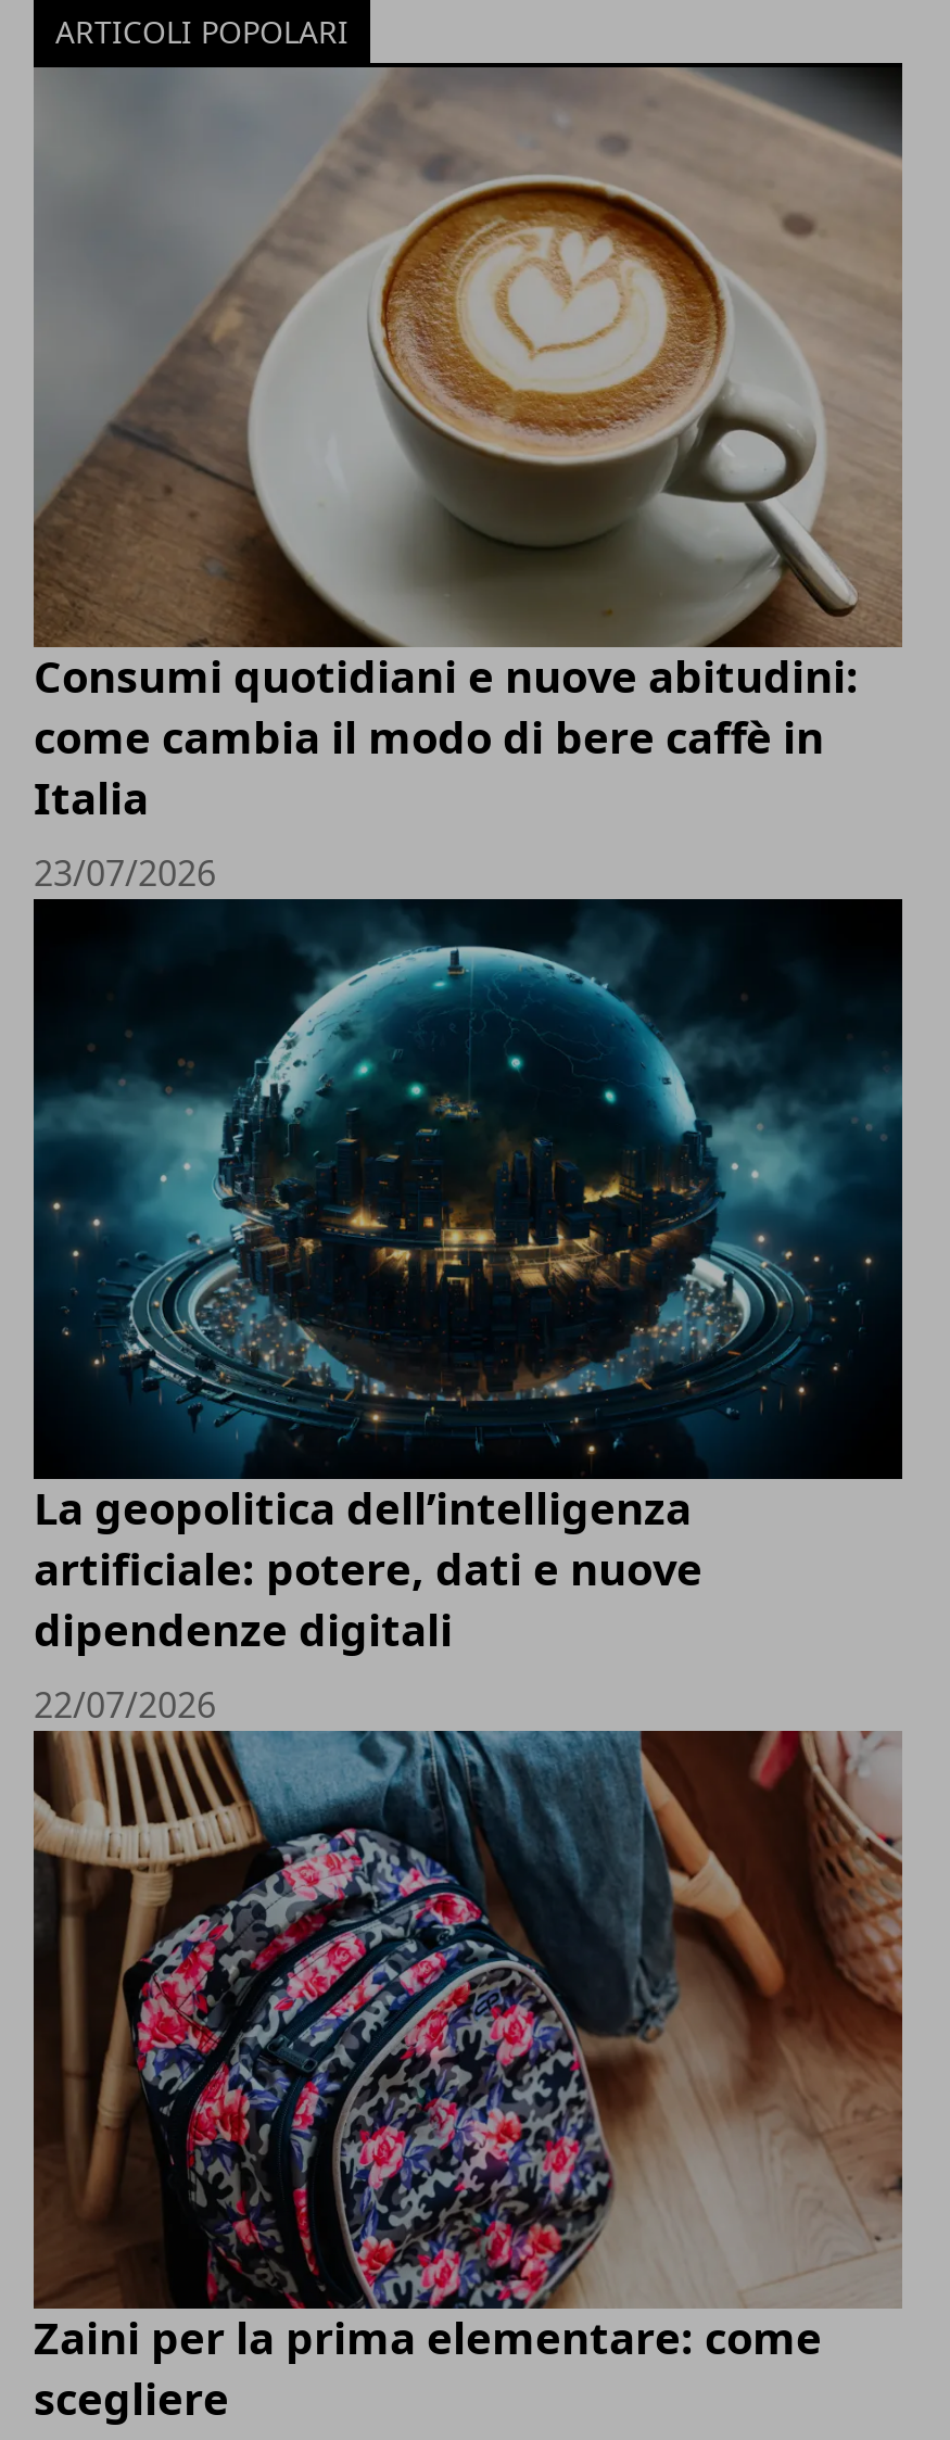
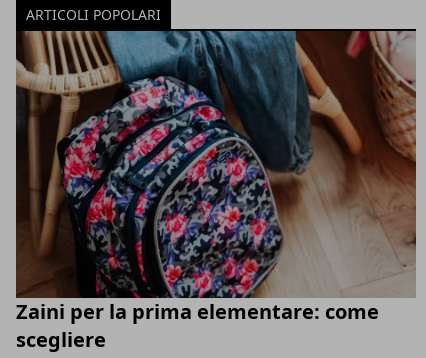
- [image]
- Consumi quotidiani e nuove abitudini:
- come cambia il modo di bere caffè in
- Italia
- 23/07/2026

- [image]
- La geopolitica dell’intelligenza
- artificiale: potere, dati e nuove
- dipendenze digitali
- 22/07/2026
